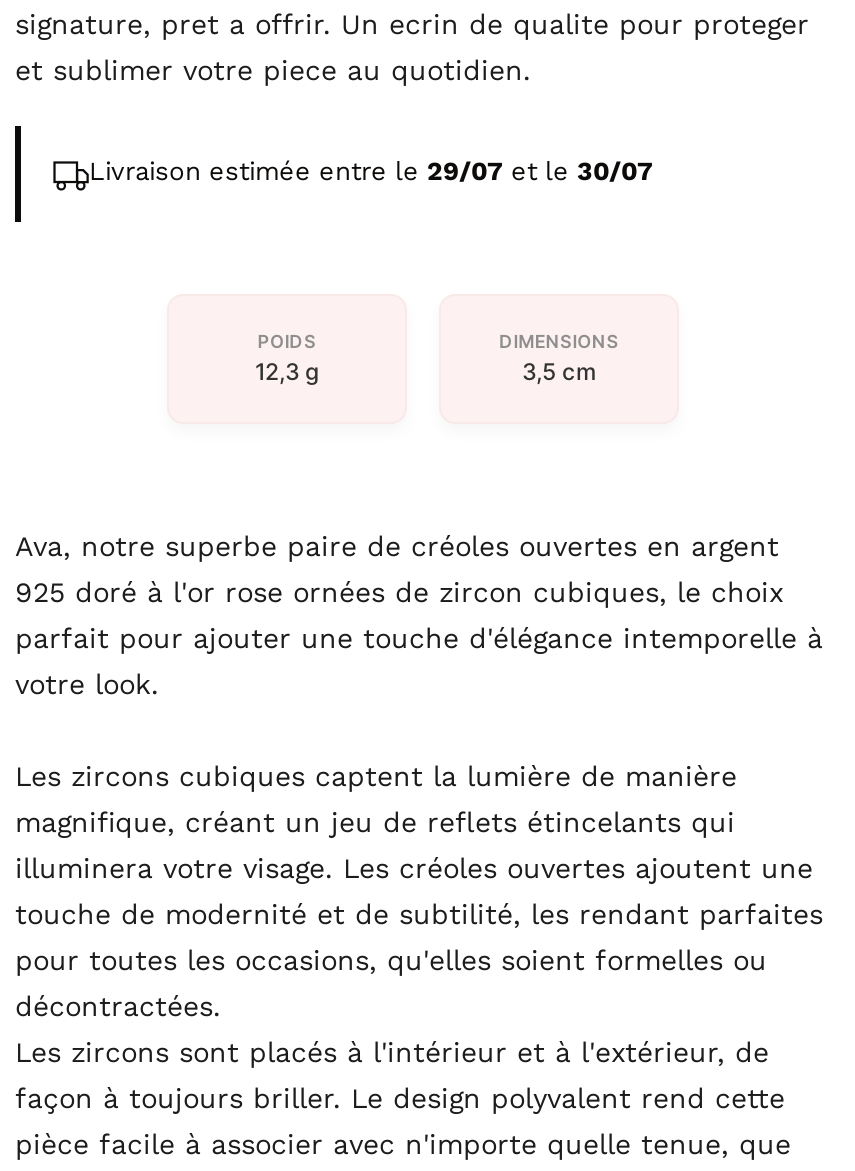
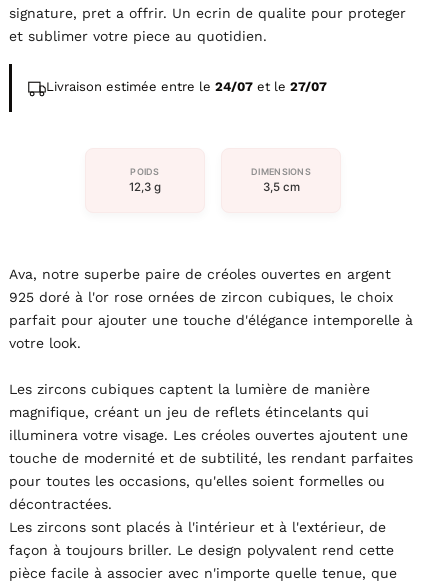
- Livraison estimée entre le 29/07 et le 30/07
+ Livraison estimée entre le 24/07 et le 27/07
